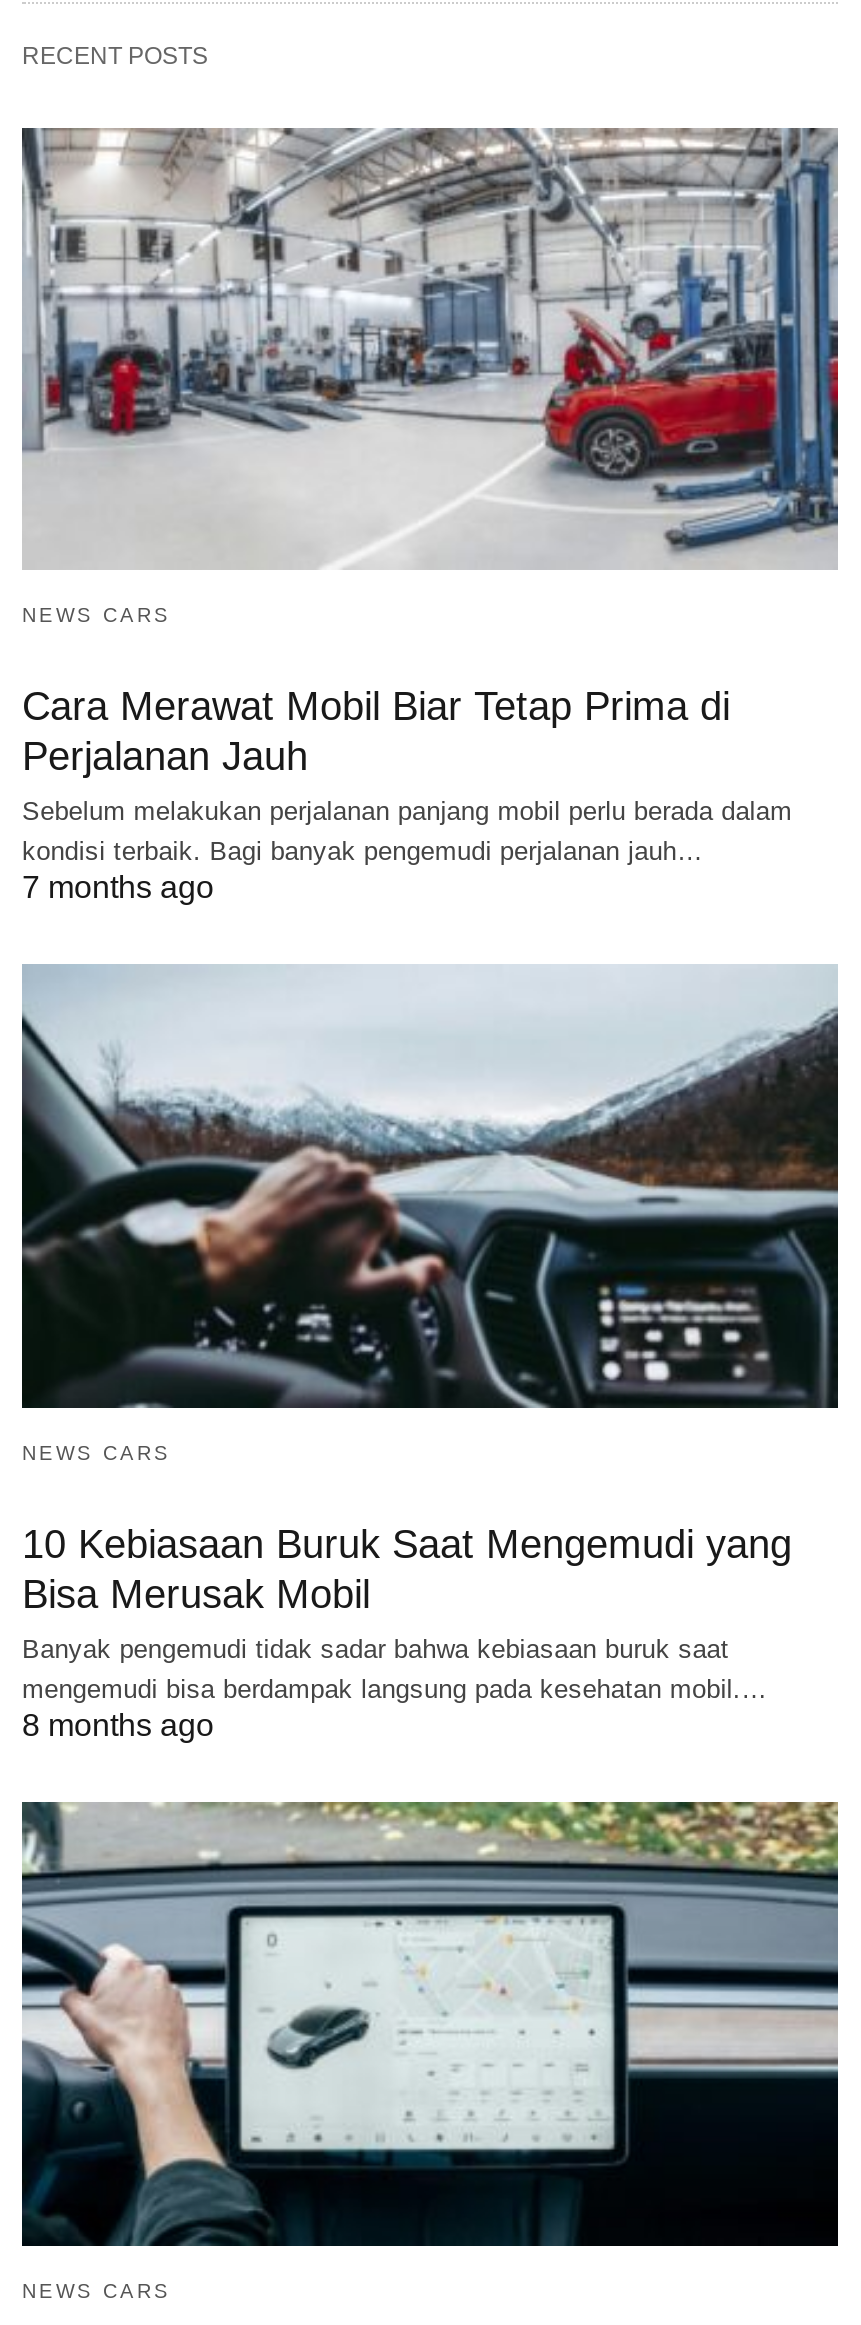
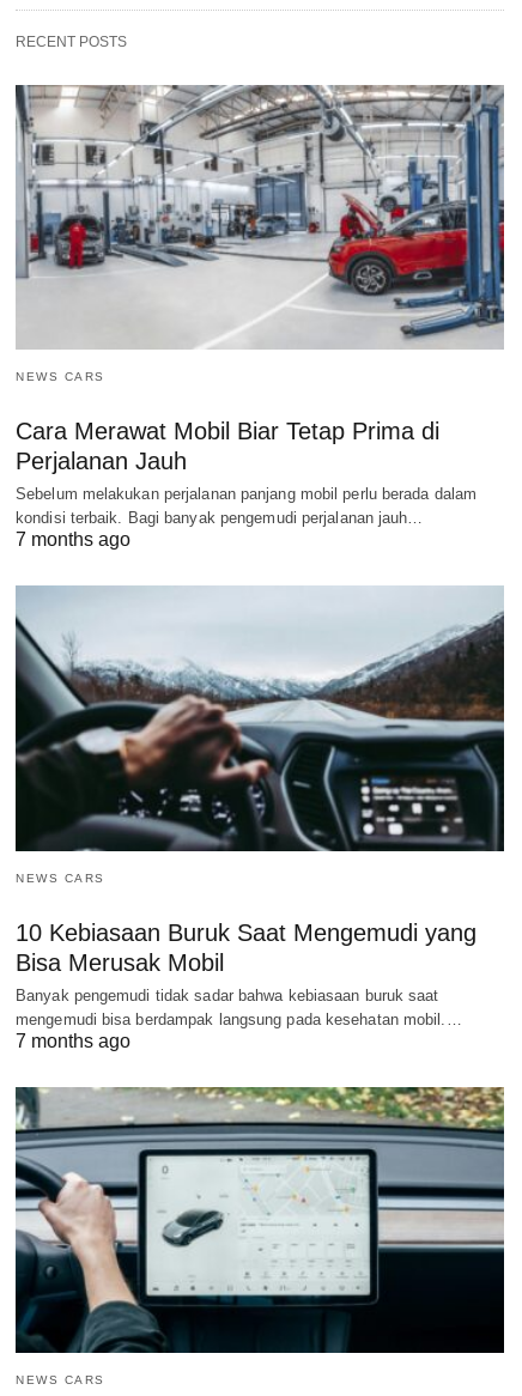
- 8 months ago
+ 7 months ago
